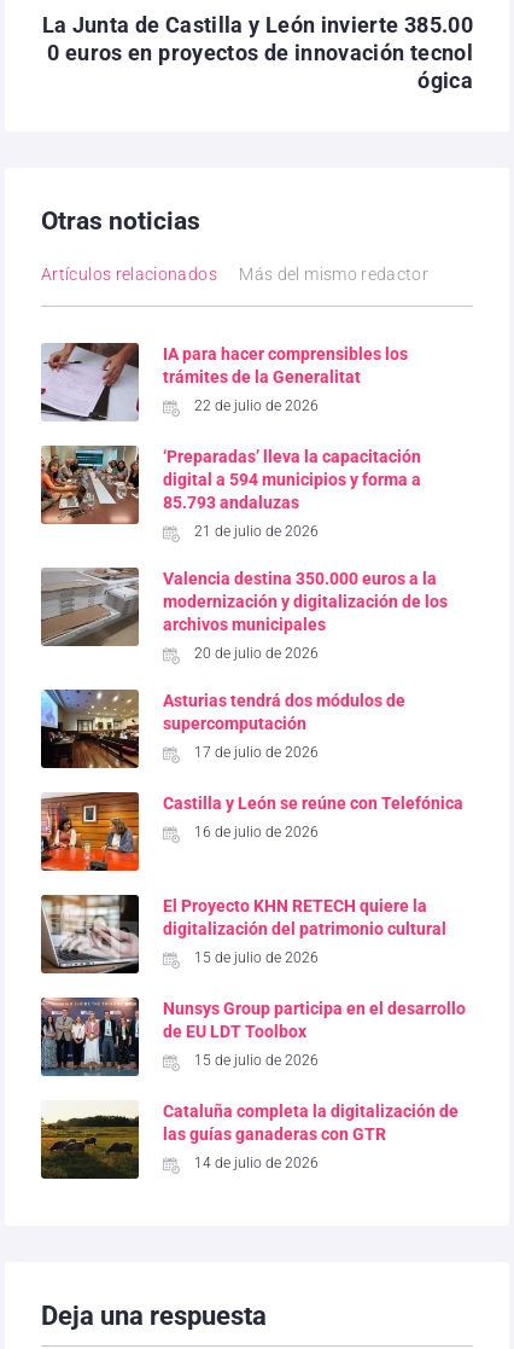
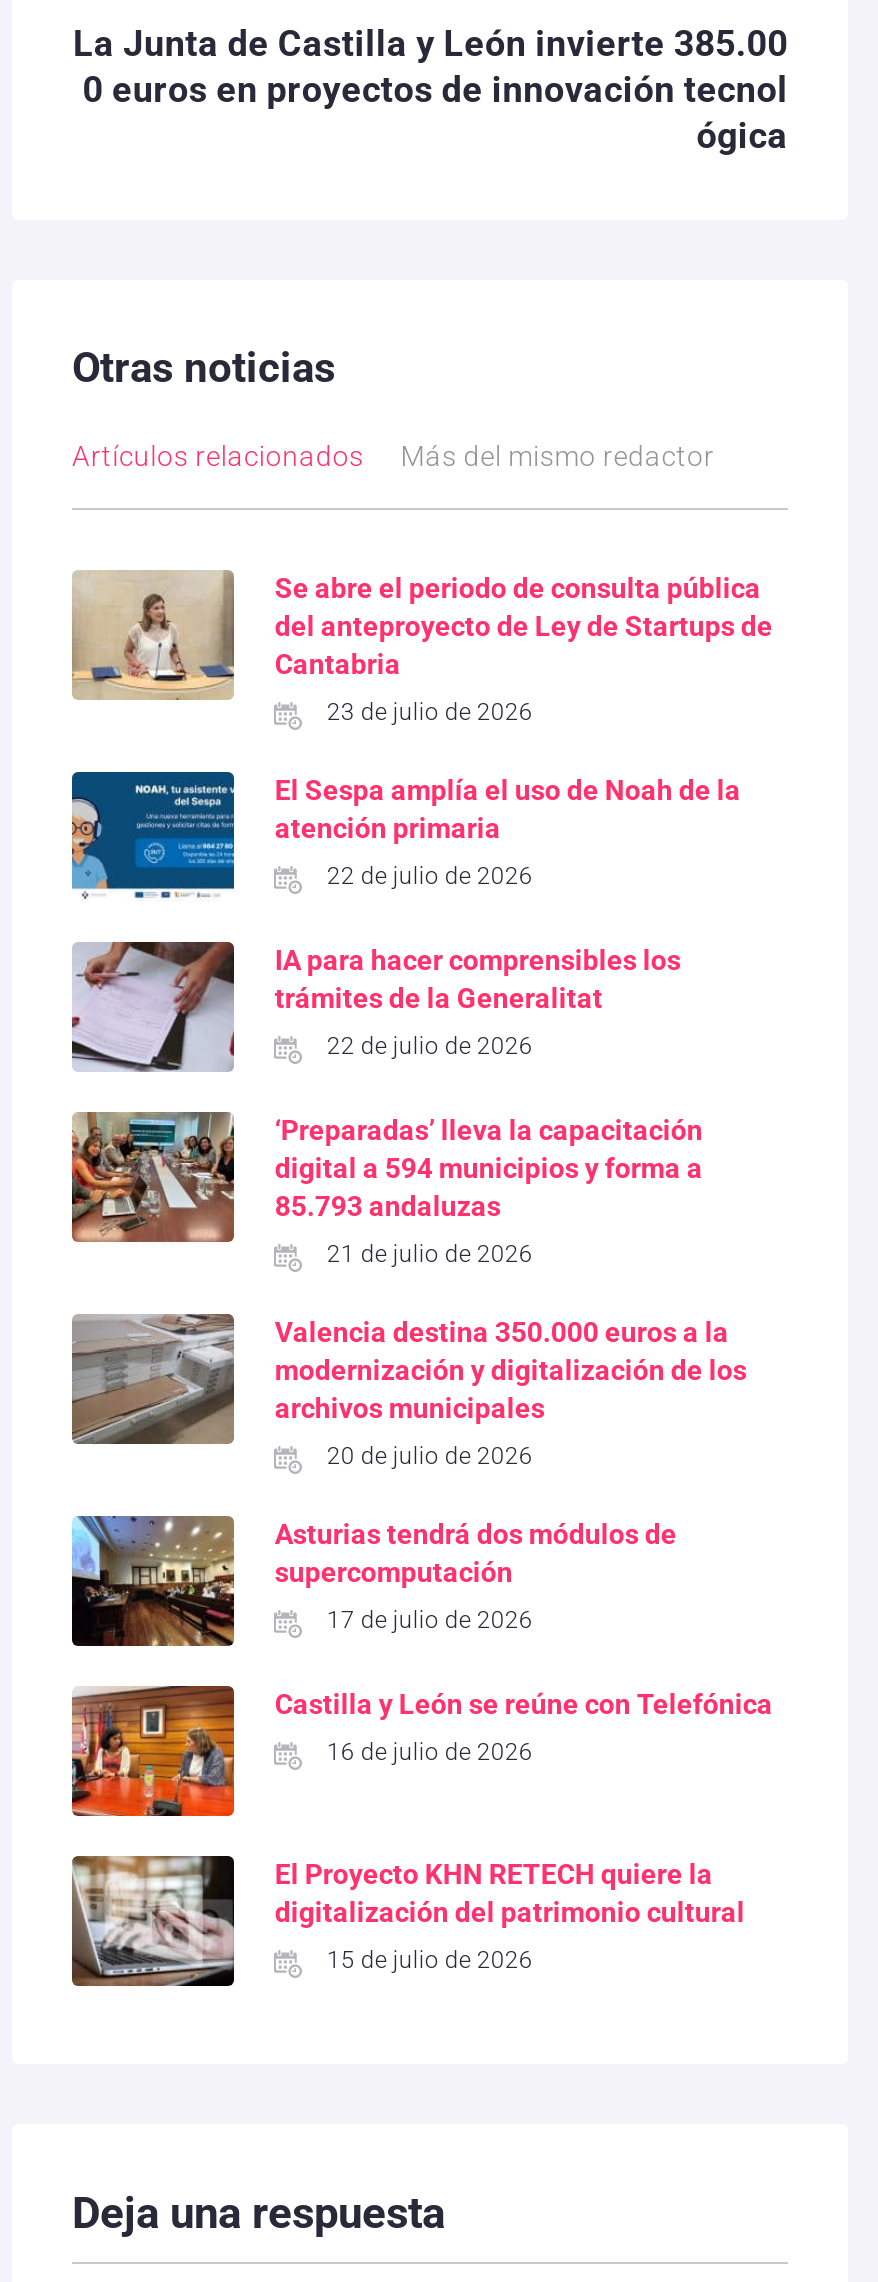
+ [image]

+ [image]
+ Se abre el periodo de consulta pública
+ del anteproyecto de Ley de Startups de
+ Cantabria
+ 23 de julio de 2026
+ El Sespa amplía el uso de Noah de la
+ atención primaria
+ 22 de julio de 2026

moved down: [image] | IA para hacer comprensibles los | trámites de la Generalitat | ... | digitalización del patrimonio cultural | 15 de julio de 2026

- [image]
- Nunsys Group participa en el desarrollo
- de EU LDT Toolbox
- 15 de julio de 2026
- Cataluña completa la digitalización de
- las guías ganaderas con GTR
- 14 de julio de 2026

- [image]
